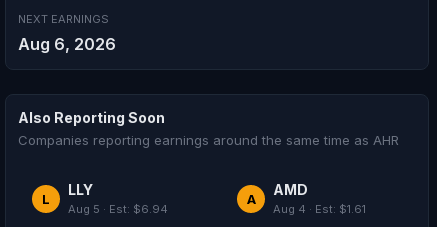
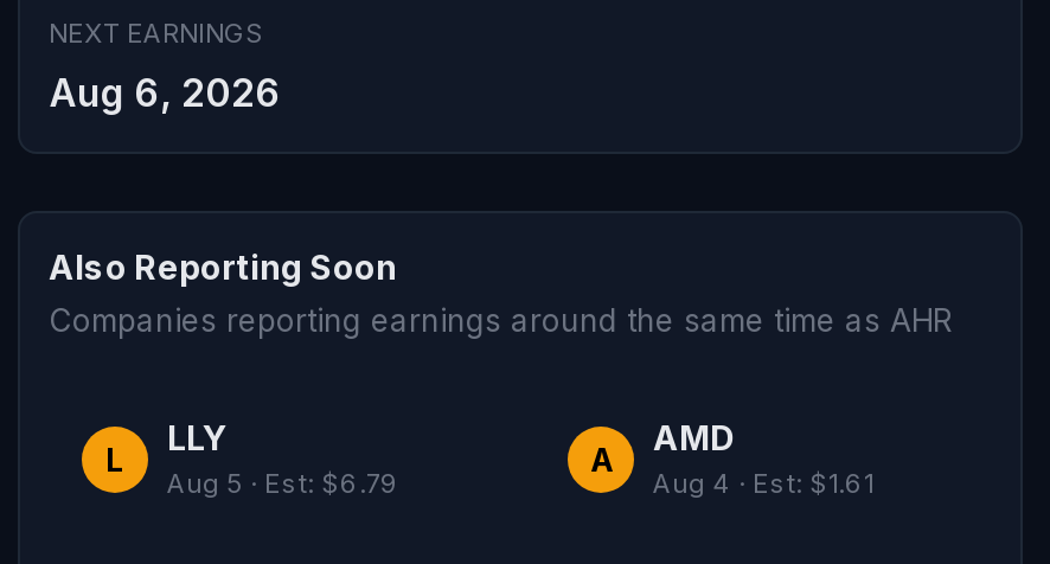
- Aug 5 · Est: $6.94
+ Aug 5 · Est: $6.79
